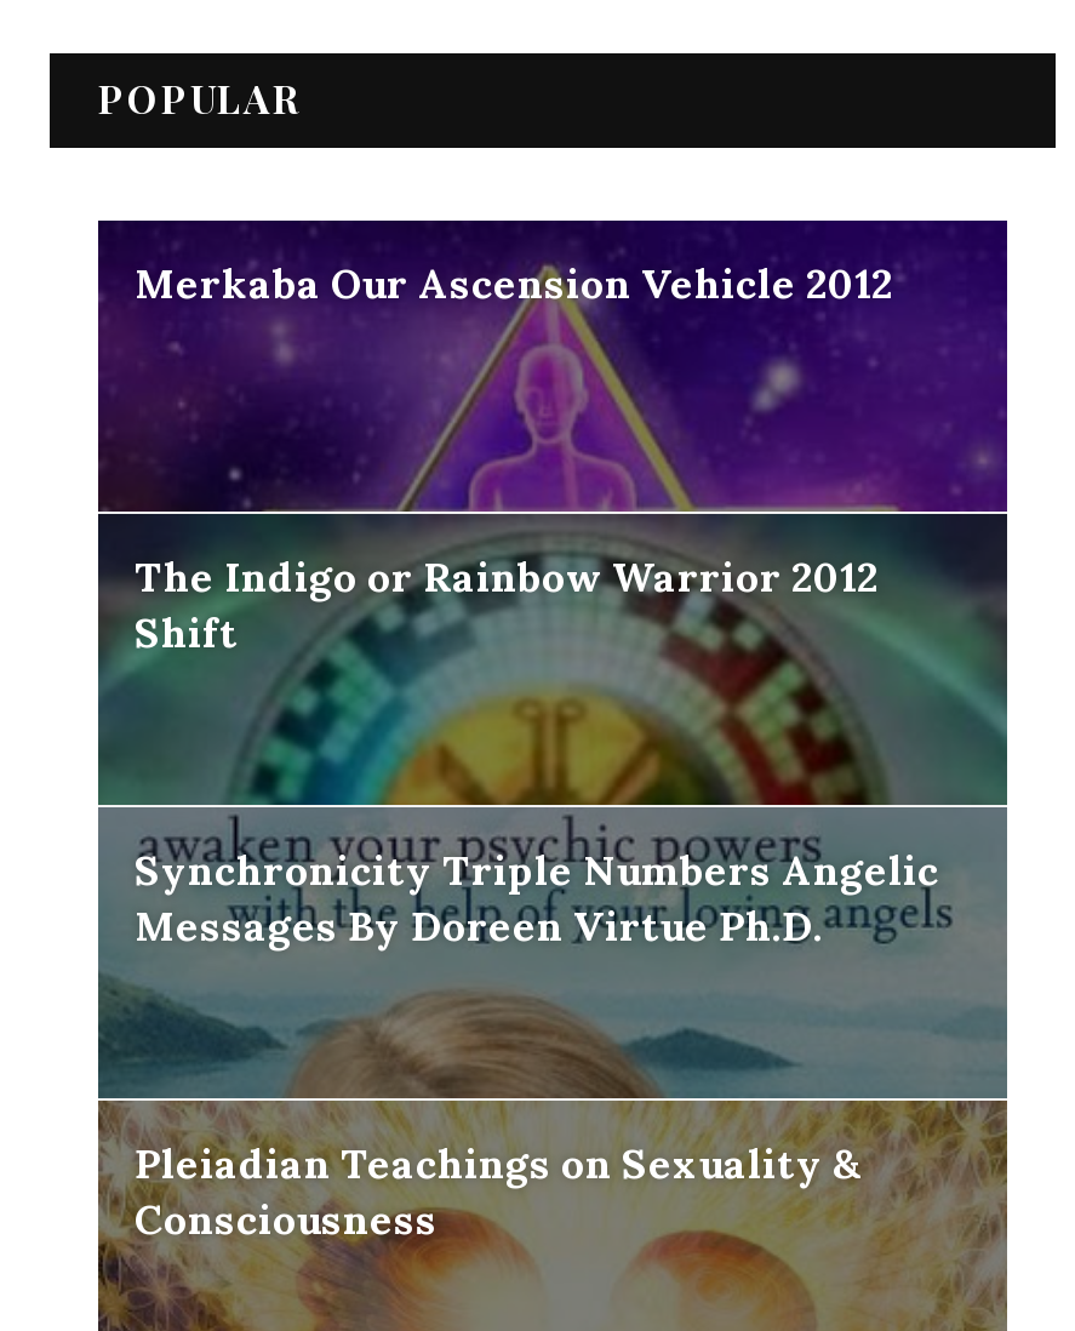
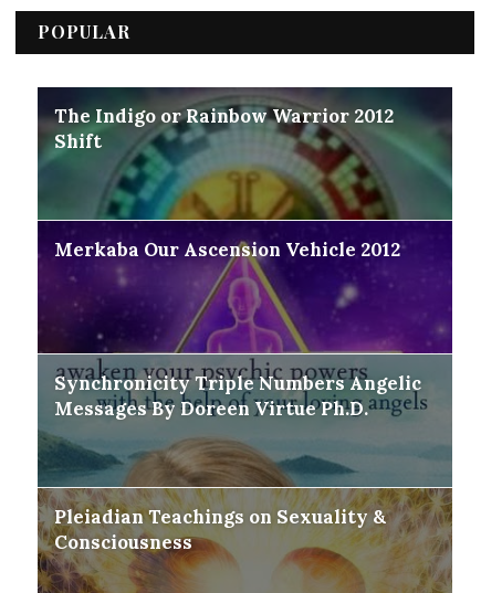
moved down: [image] | Merkaba Our Ascension Vehicle 2012

moved up: The Indigo or Rainbow Warrior 2012 | Shift
